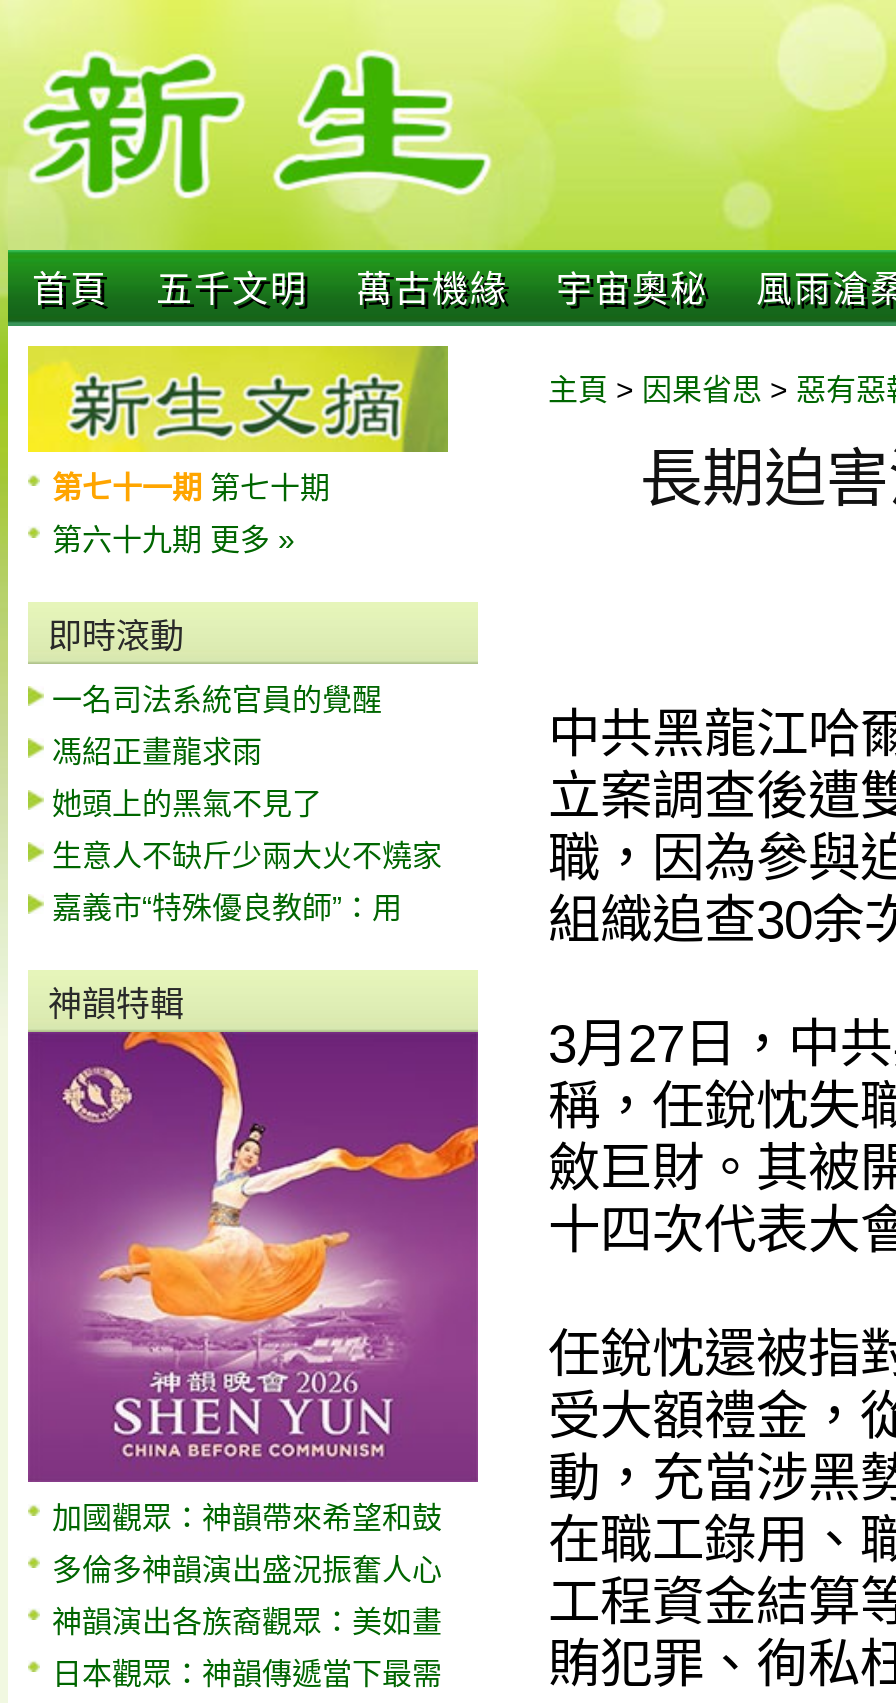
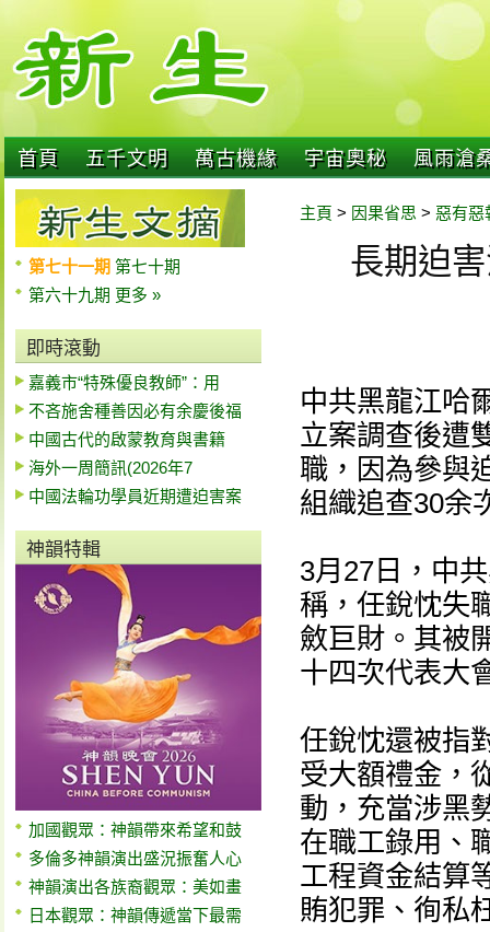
- 一名司法系統官員的覺醒
- 馮紹正畫龍求雨
- 她頭上的黑氣不見了
- 生意人不缺斤少兩大火不燒家

+ 不吝施舍種善因必有余慶後福
+ 中國古代的啟蒙教育與書籍
+ 海外一周簡訊(2026年7
+ 中國法輪功學員近期遭迫害案

moved up: 嘉義市“特殊優良教師”：用
